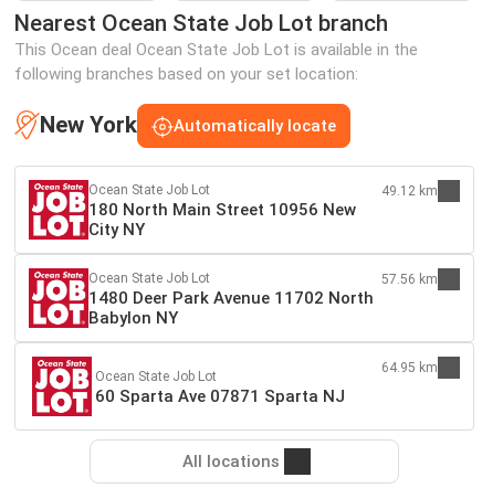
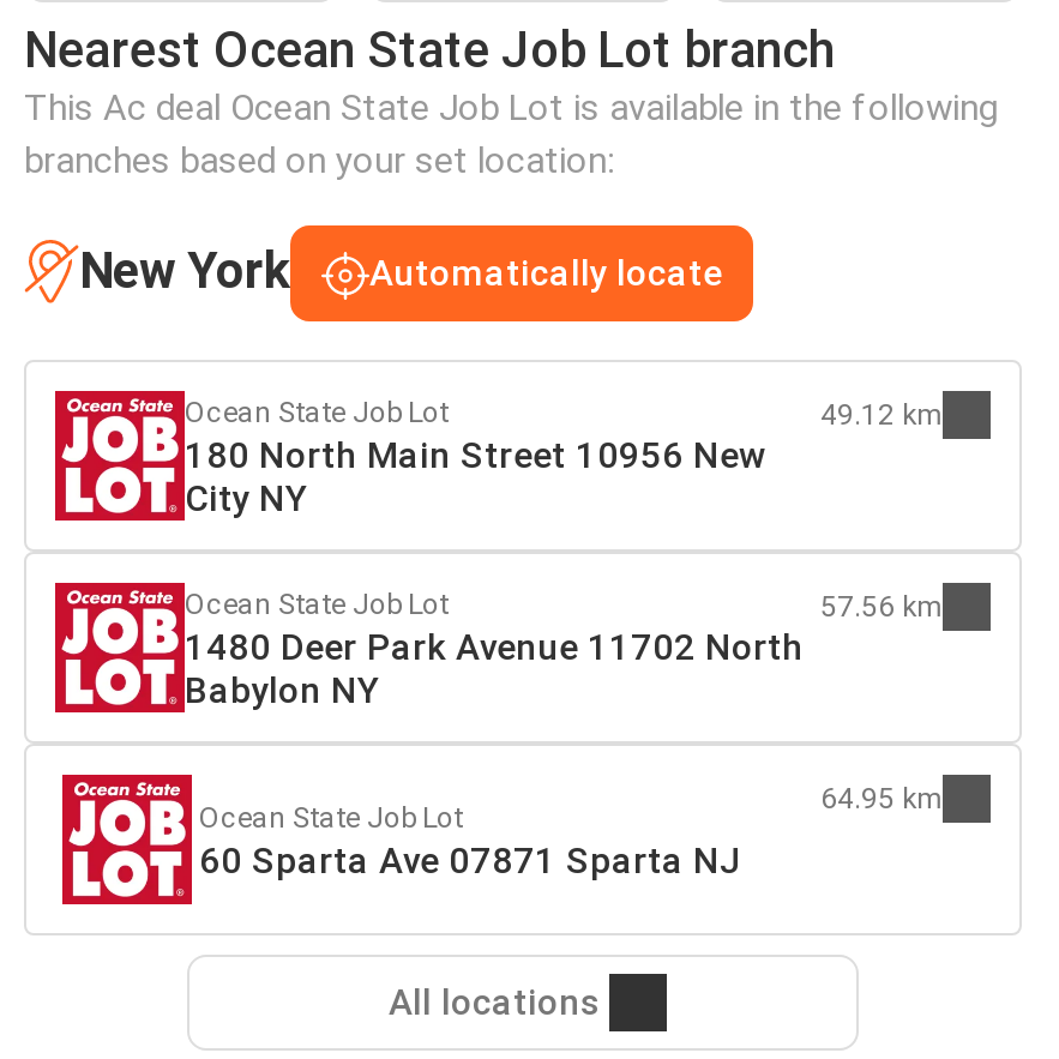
- This Ocean deal Ocean State Job Lot is available in the
- following branches based on your set location:
+ This Ac deal Ocean State Job Lot is available in the following
+ branches based on your set location:
